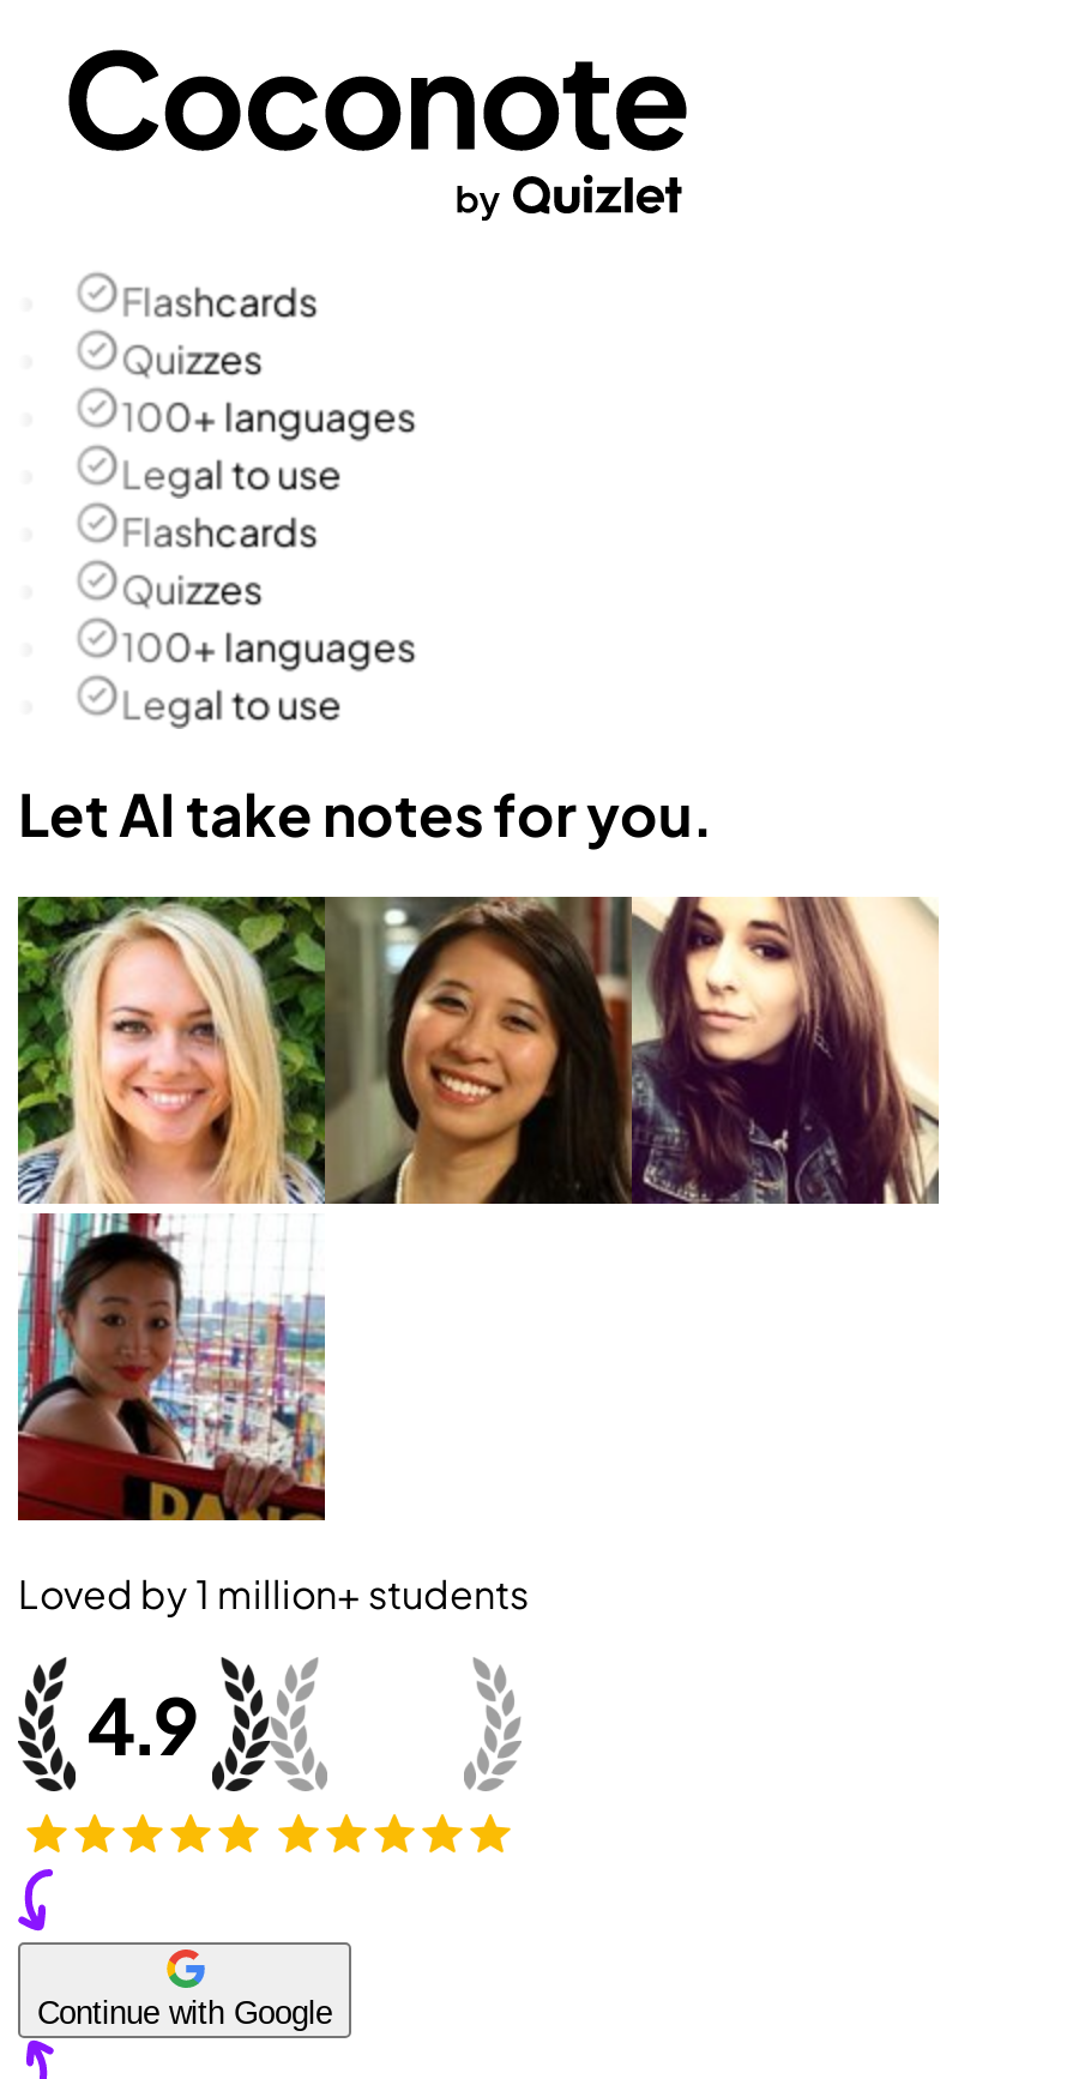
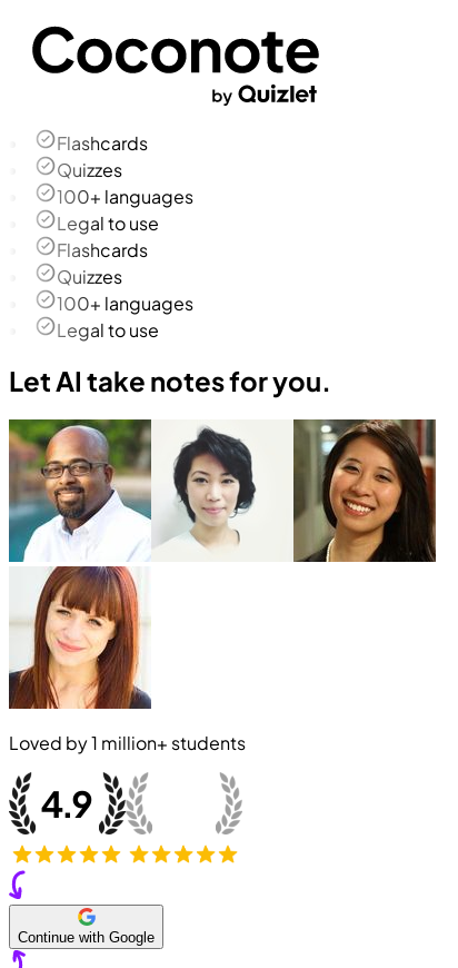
- [image]
+ [image]
